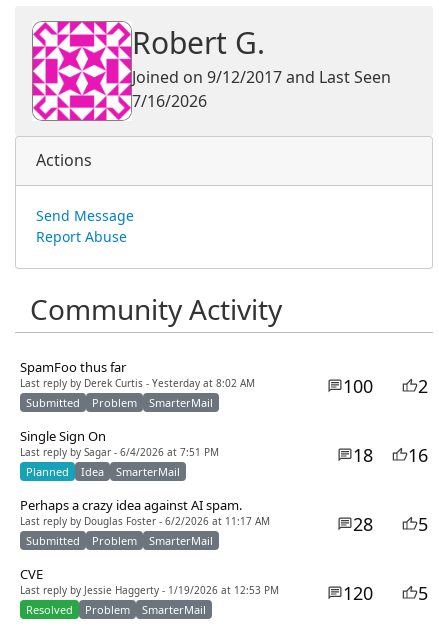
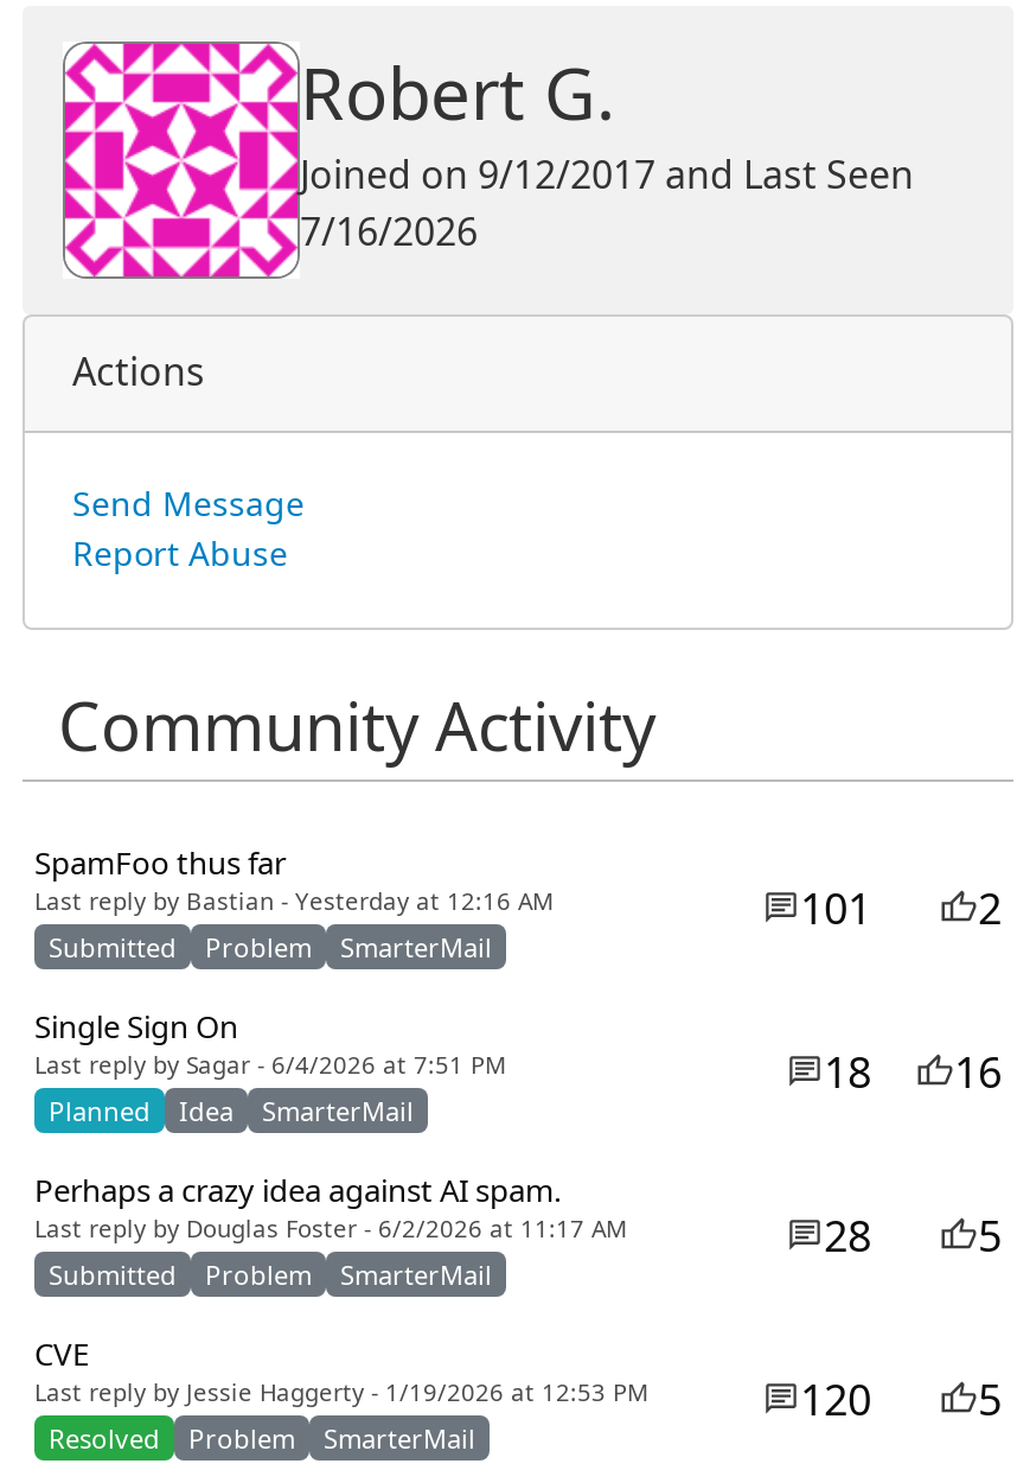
- Last reply by Derek Curtis - Yesterday at 8:02 AM
+ Last reply by Bastian - Yesterday at 12:16 AM

- 100
+ 101
